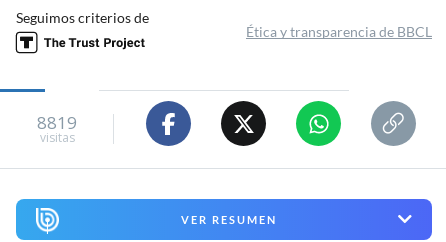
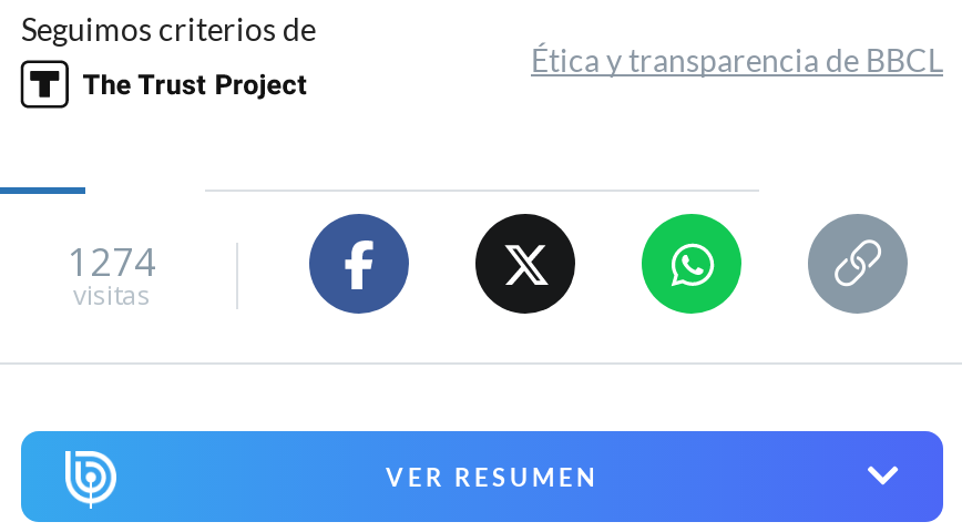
- 8819
+ 1274
